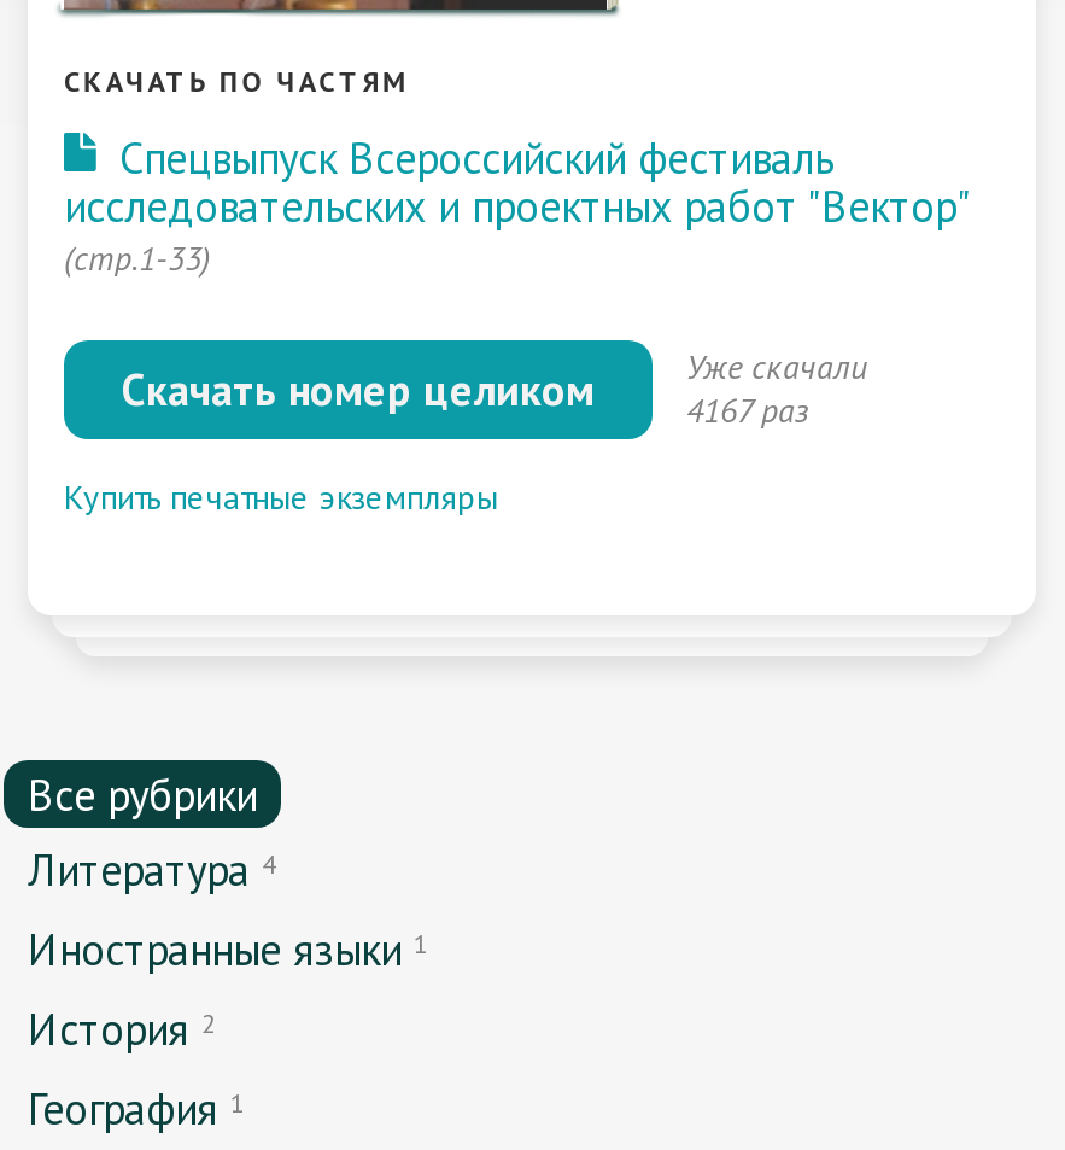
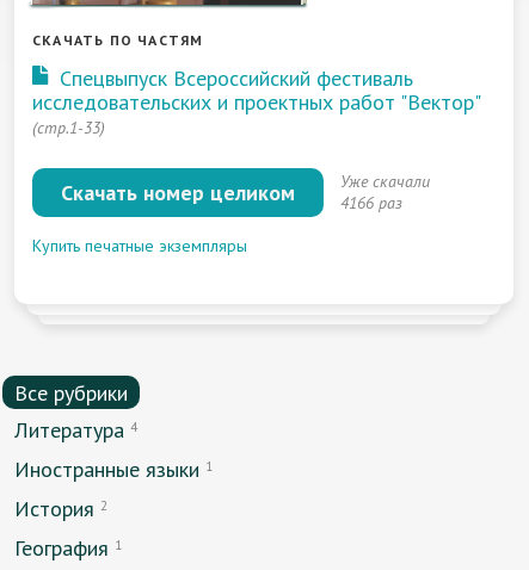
- 4167 раз
+ 4166 раз
